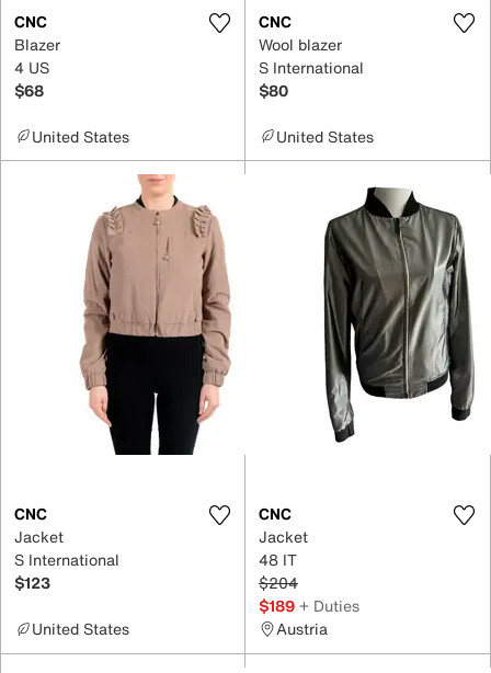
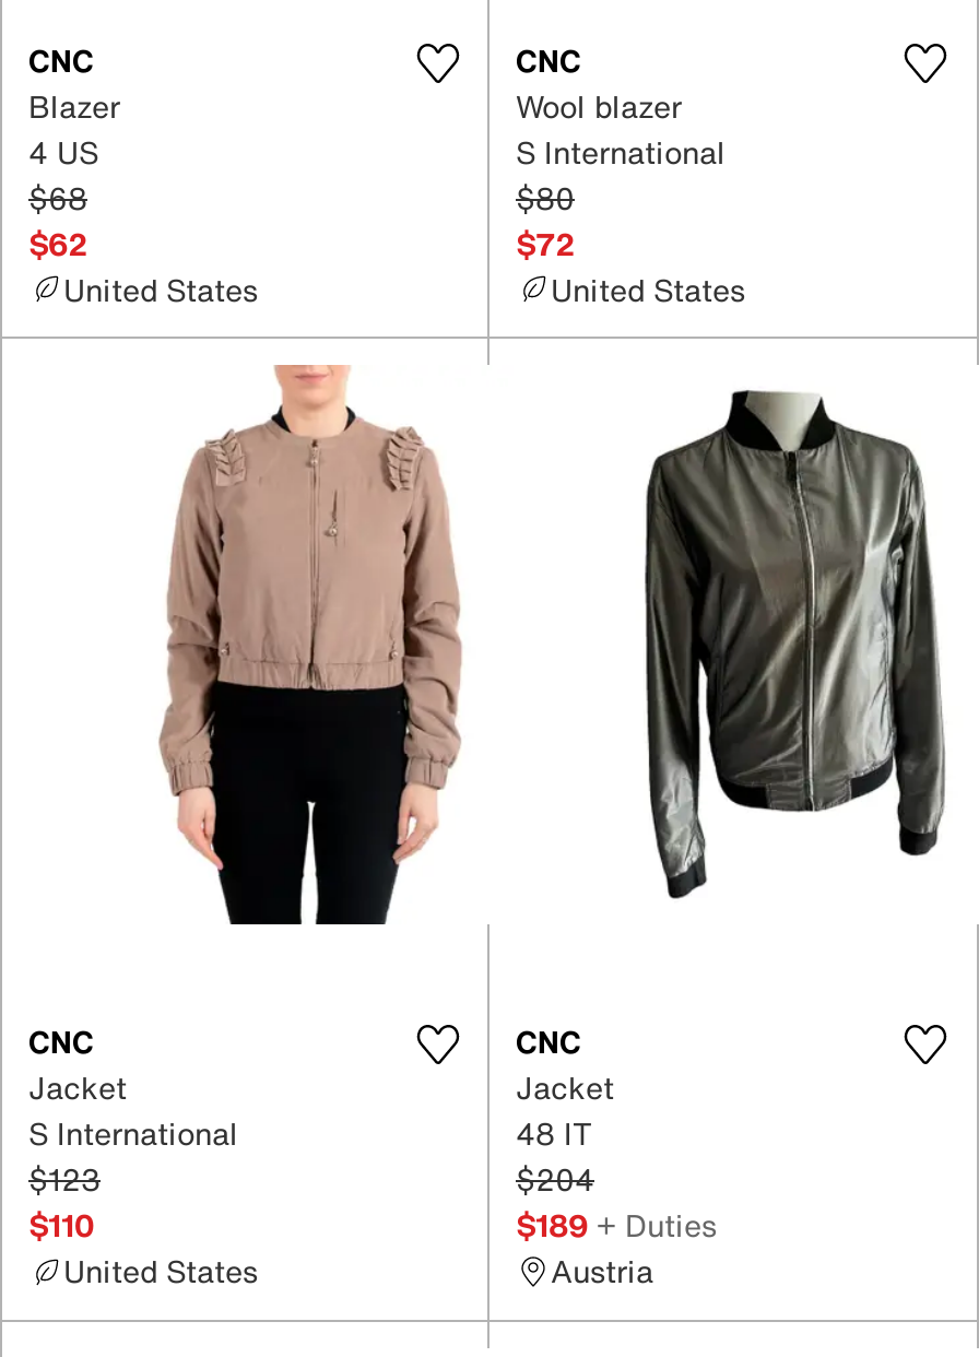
+ $62

+ $72

+ $110
